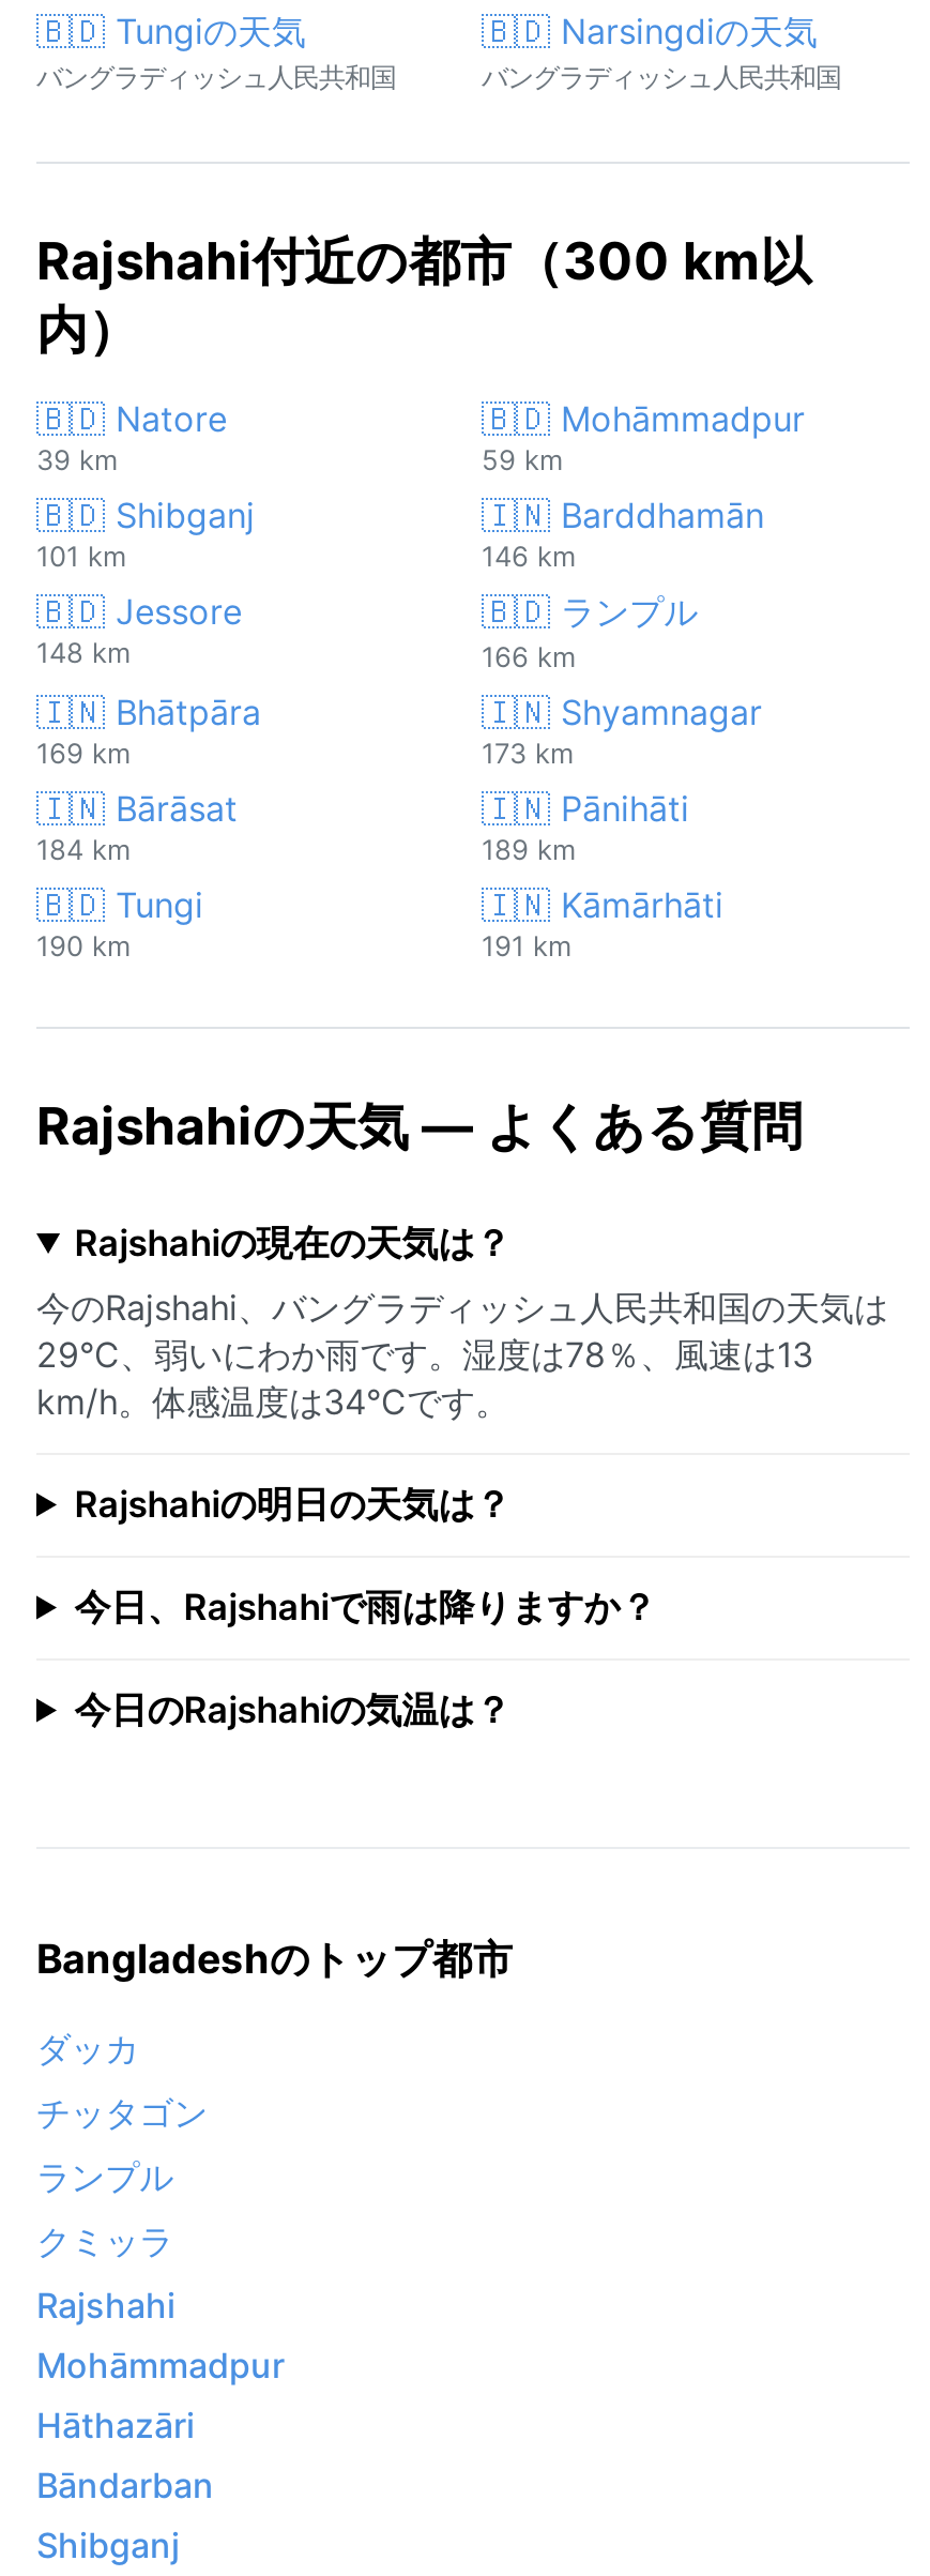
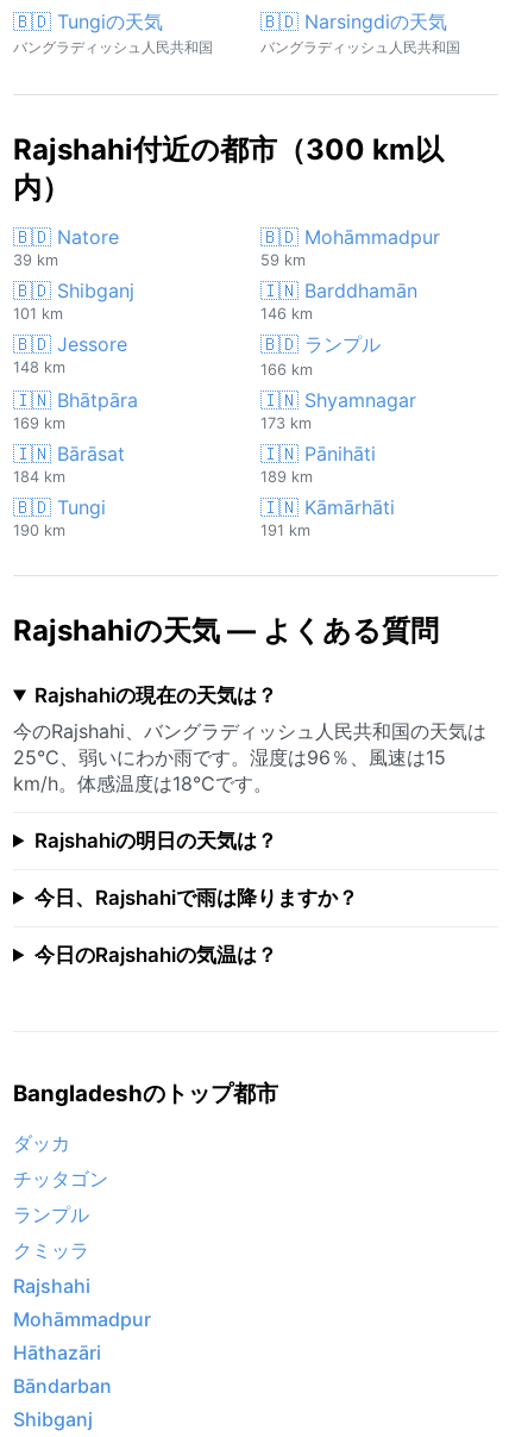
- 29°C、弱いにわか雨です。湿度は78％、風速は13
+ 25°C、弱いにわか雨です。湿度は96％、風速は15

- km/h。体感温度は34°Cです。
+ km/h。体感温度は18°Cです。
